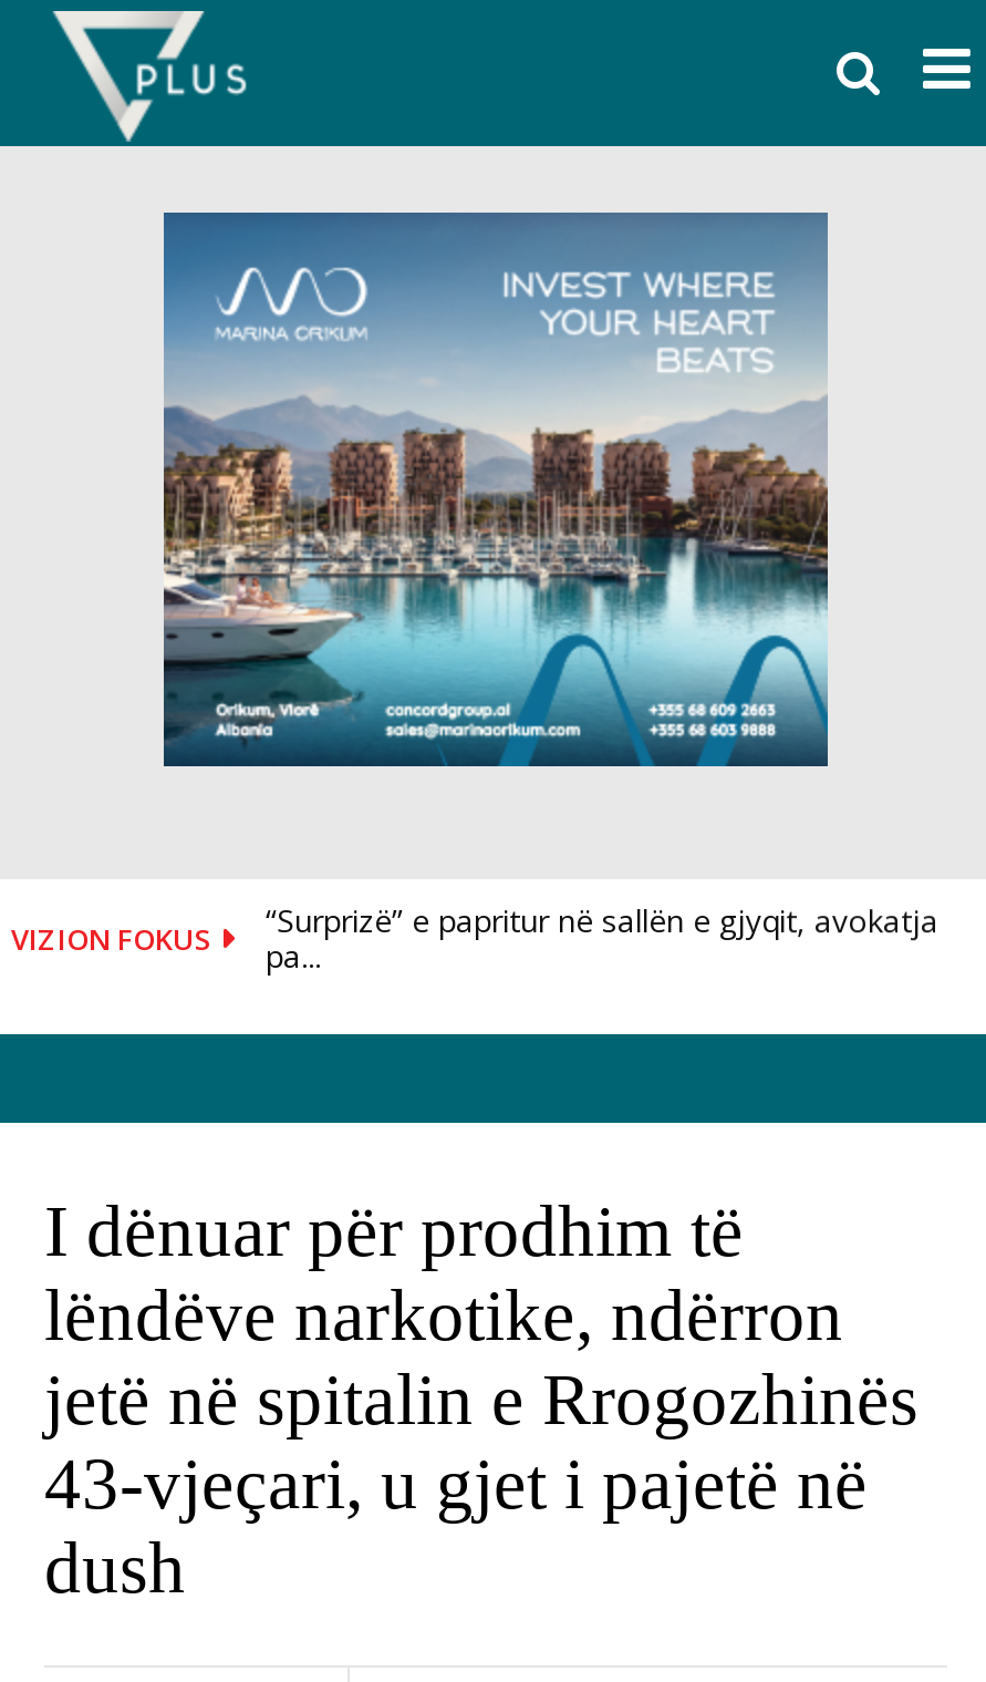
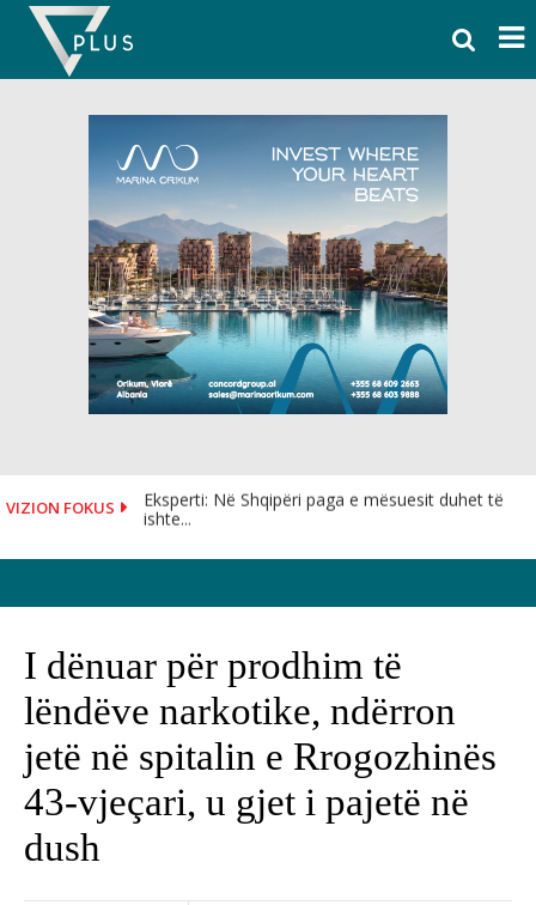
- “Surprizë” e papritur në sallën e gjyqit, avokatja
- pa...
+ Eksperti: Në Shqipëri paga e mësuesit duhet të
+ ishte...
